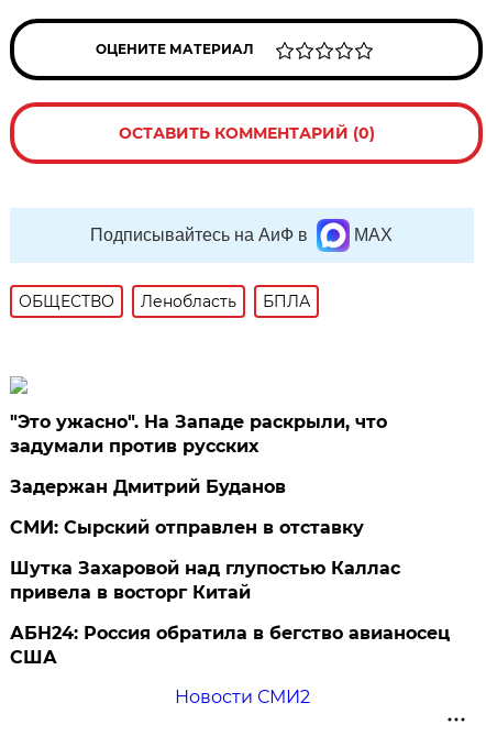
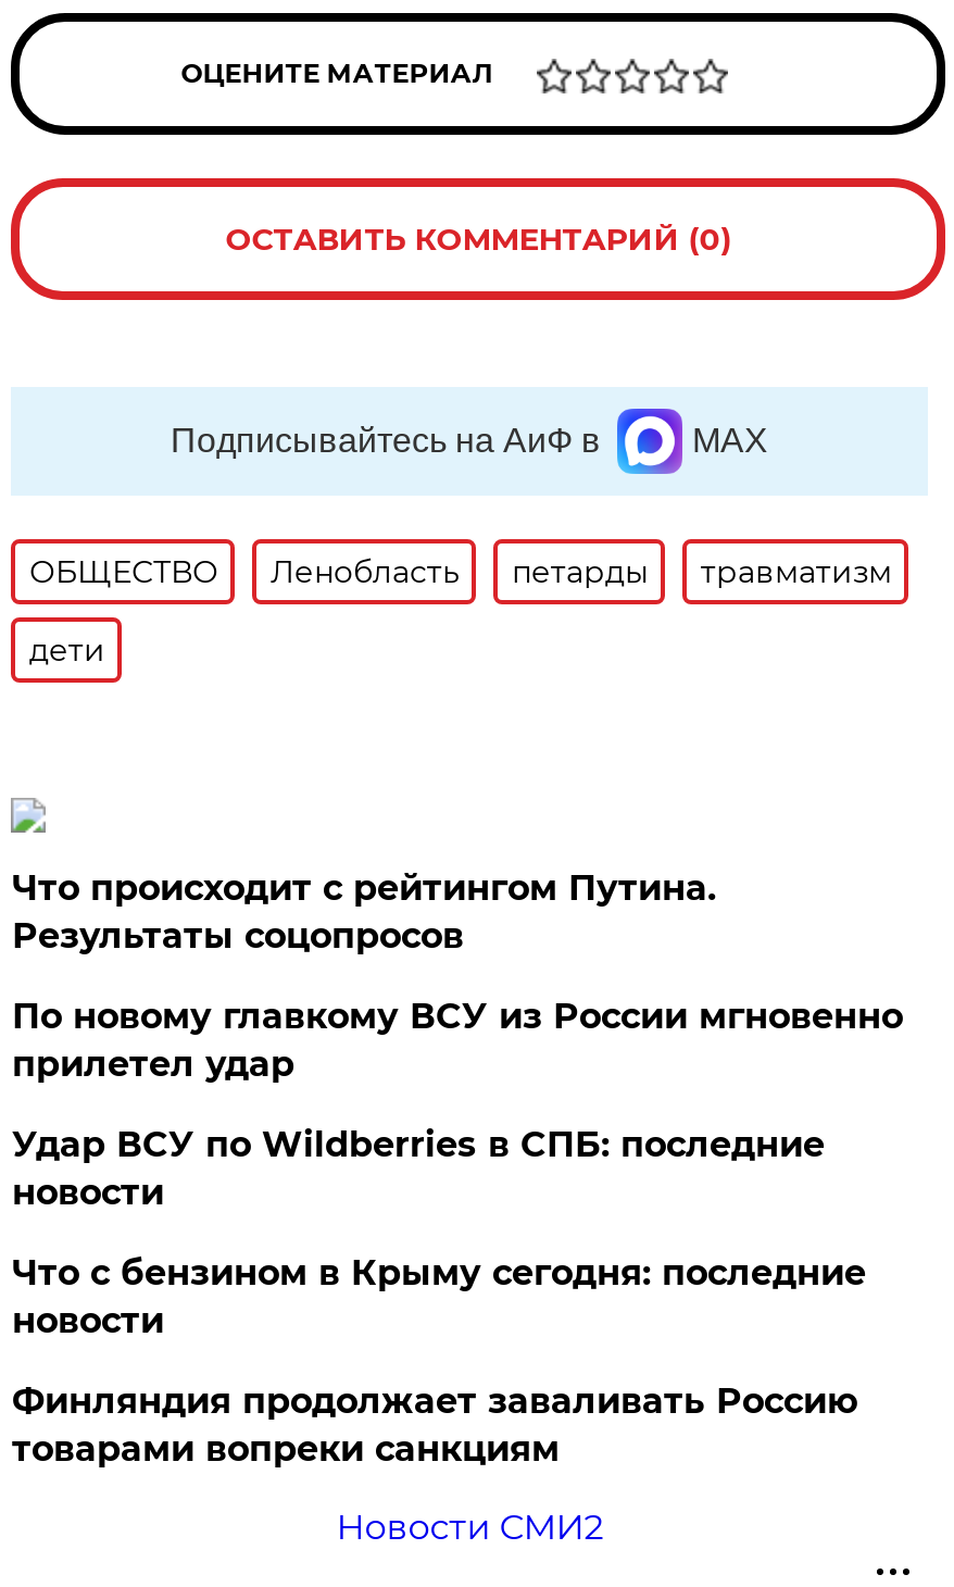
- БПЛА
+ петарды
+ травматизм
+ дети

- "Это ужасно". На Западе раскрыли, что
- задумали против русских
- Задержан Дмитрий Буданов
- СМИ: Сырский отправлен в отставку
- Шутка Захаровой над глупостью Каллас
- привела в восторг Китай
- АБН24: Россия обратила в бегство авианосец
- США
+ Что происходит с рейтингом Путина.
+ Результаты соцопросов
+ По новому главкому ВСУ из России мгновенно
+ прилетел удар
+ Удар ВСУ по Wildberries в СПБ: последние
+ новости
+ Что с бензином в Крыму сегодня: последние
+ новости
+ Финляндия продолжает заваливать Россию
+ товарами вопреки санкциям
